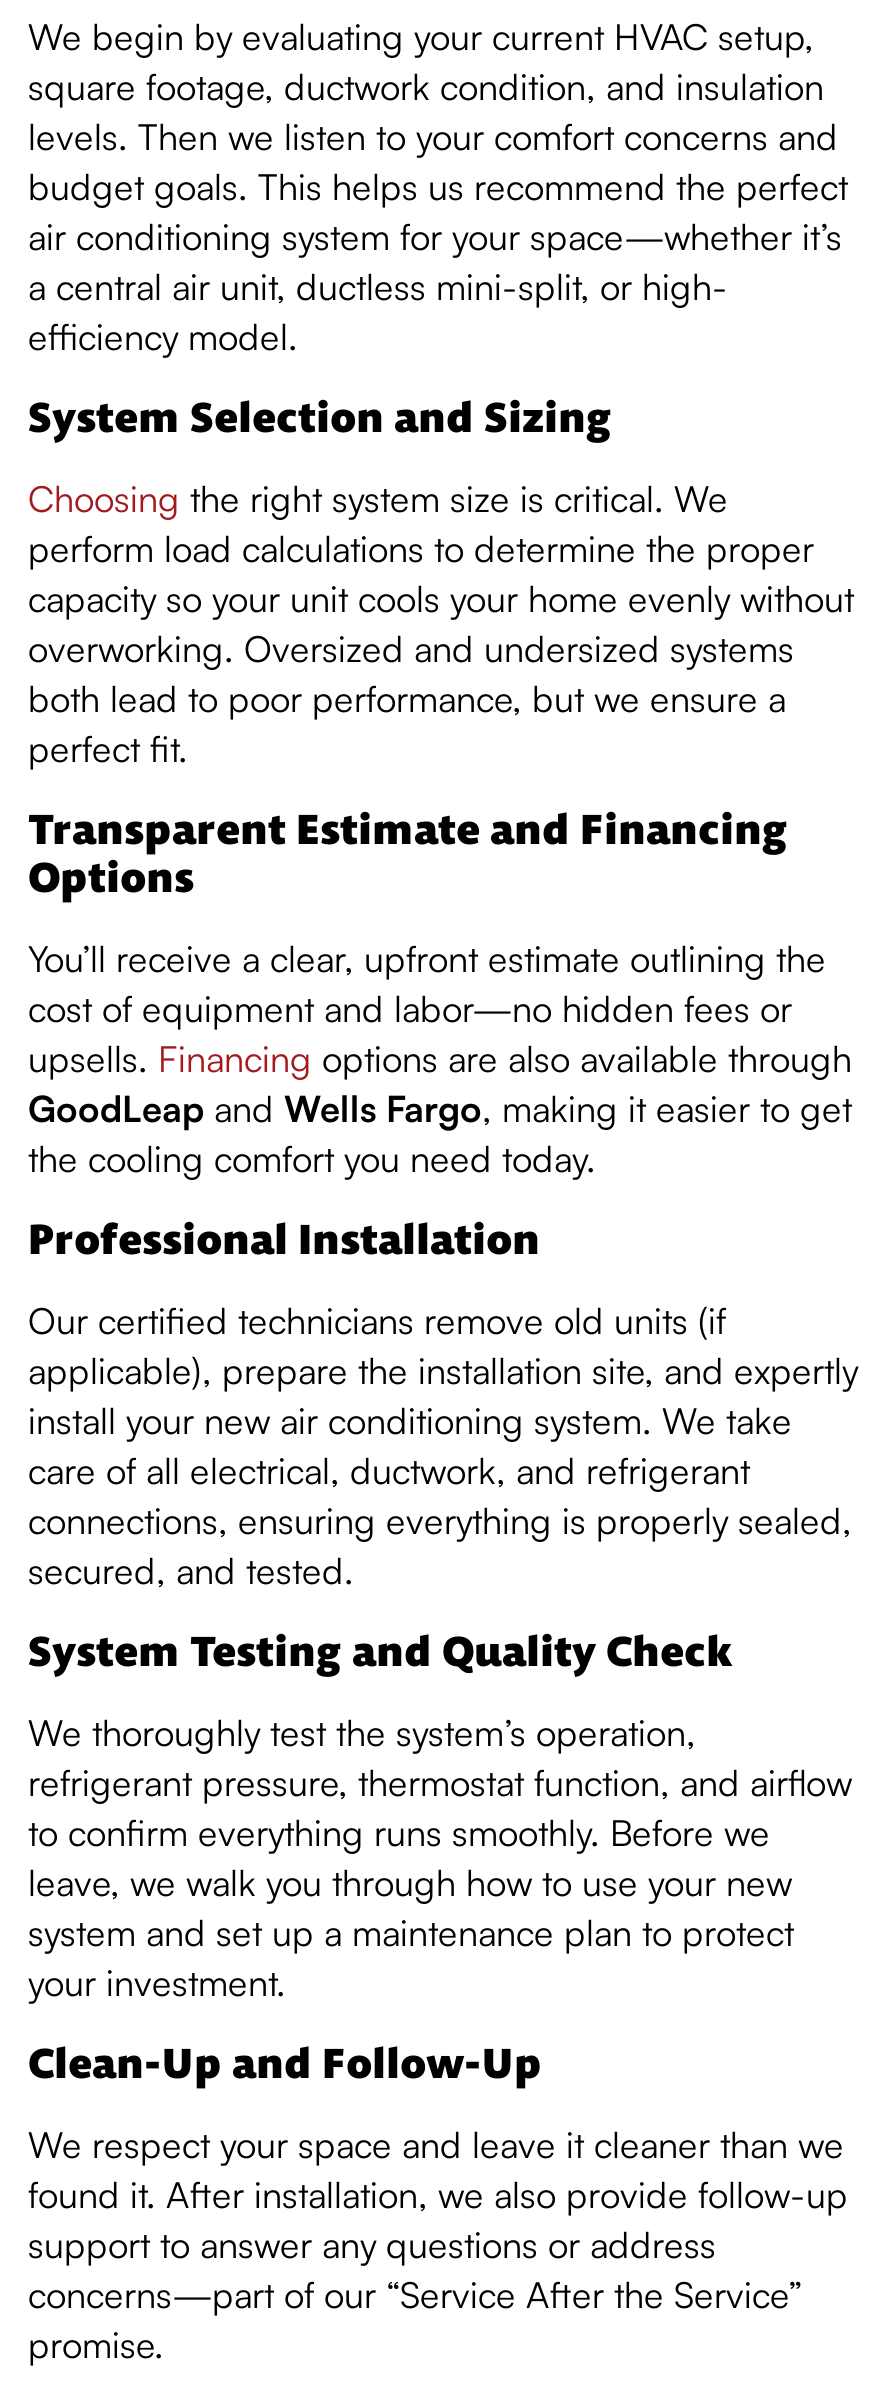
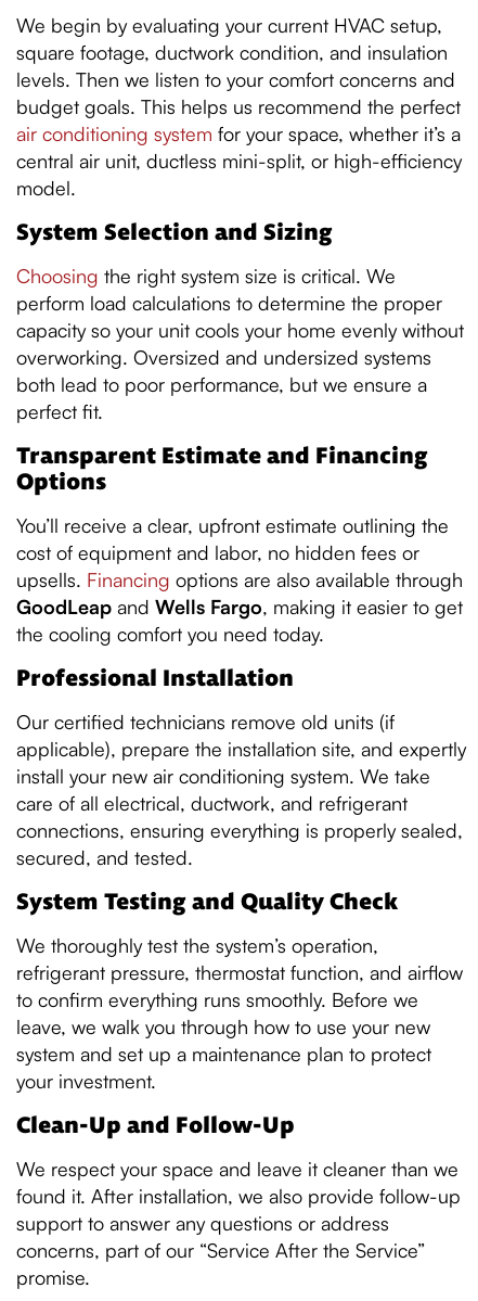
- air conditioning system for your space—whether it’s
- a central air unit, ductless mini-split, or high-
- efficiency model.
+ air conditioning system for your space, whether it’s a
+ central air unit, ductless mini-split, or high-efficiency
+ model.

- cost of equipment and labor—no hidden fees or
+ cost of equipment and labor, no hidden fees or

- concerns—part of our “Service After the Service”
+ concerns, part of our “Service After the Service”
